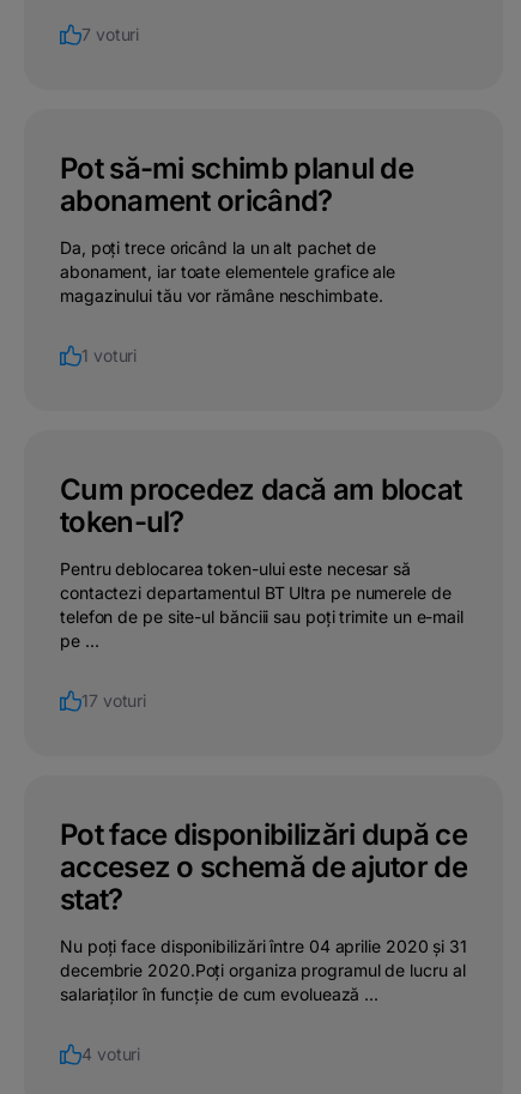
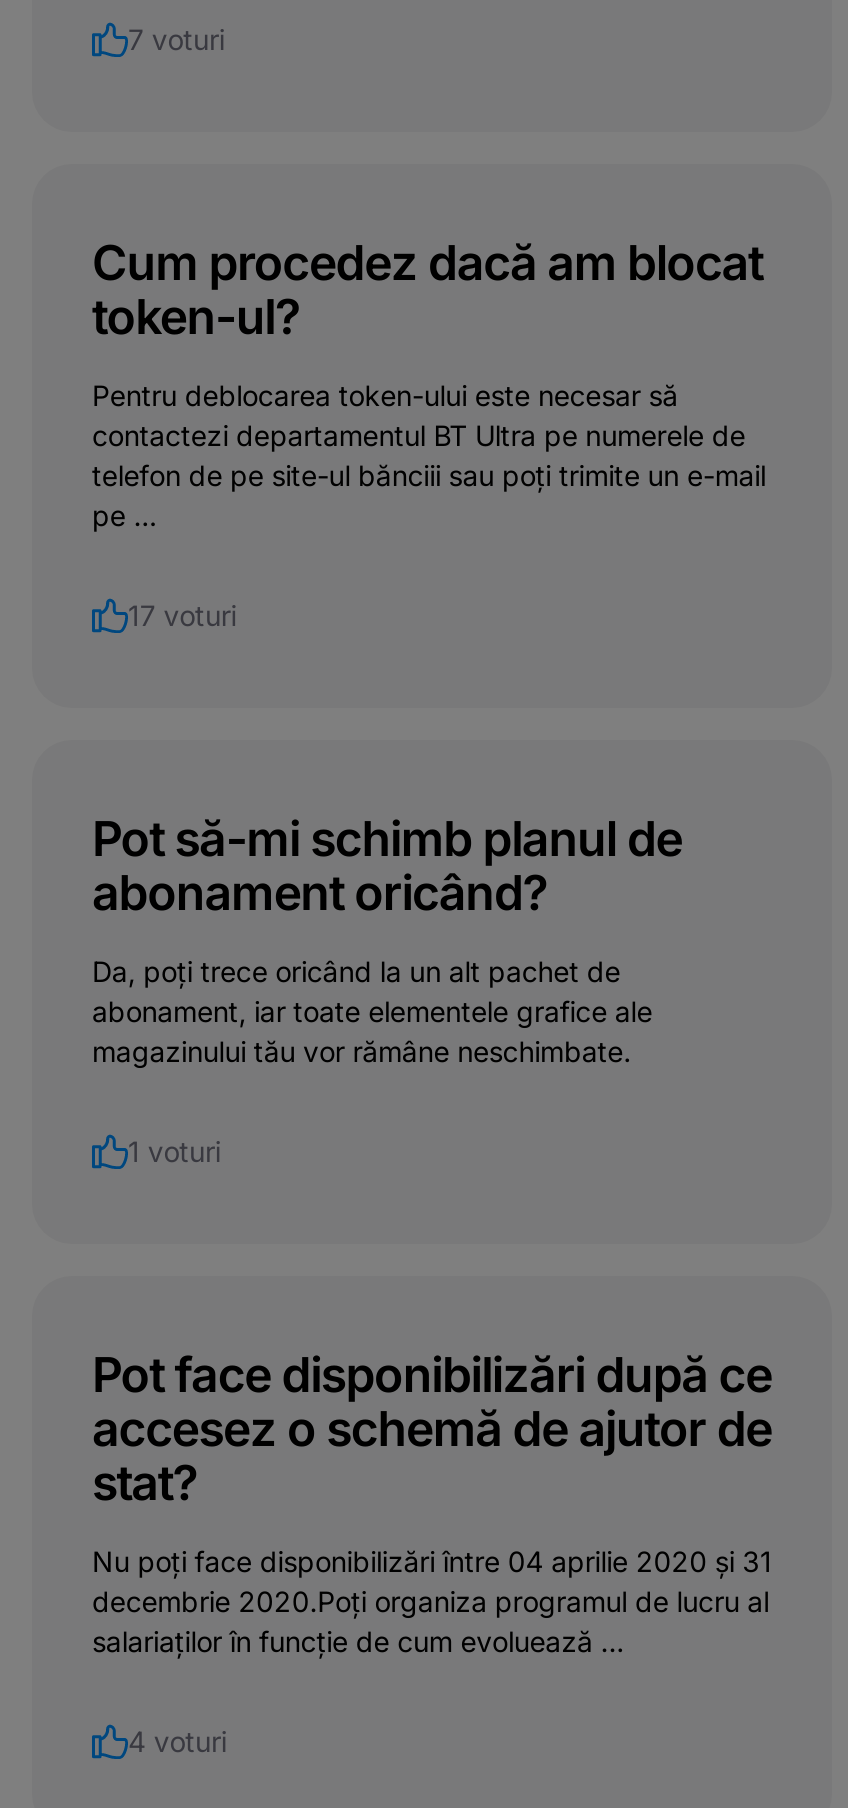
moved down: Pot să-mi schimb planul de | abonament oricând? | Da, poți trece oricând la un alt pachet de | abonament, iar toate elementele grafice ale | magazinului tău vor rămâne neschimbate. | 1 voturi

moved up: Cum procedez dacă am blocat | token-ul? | Pentru deblocarea token-ului este necesar să | contactezi departamentul BT Ultra pe numerele de | telefon de pe site-ul bănciii sau poți trimite un e-mail | pe ... | 17 voturi
